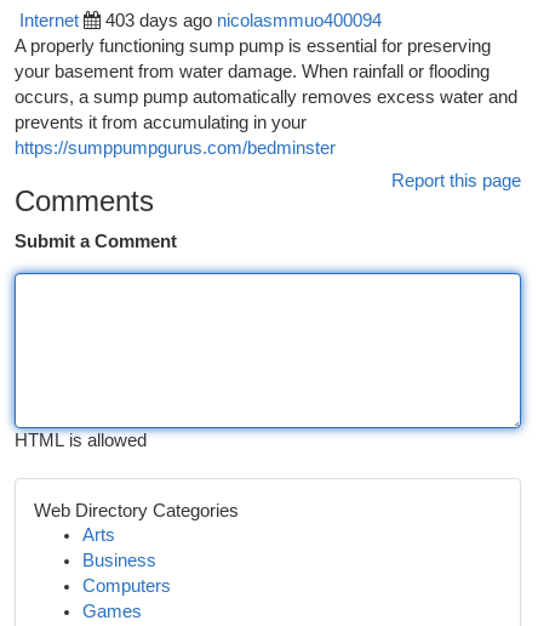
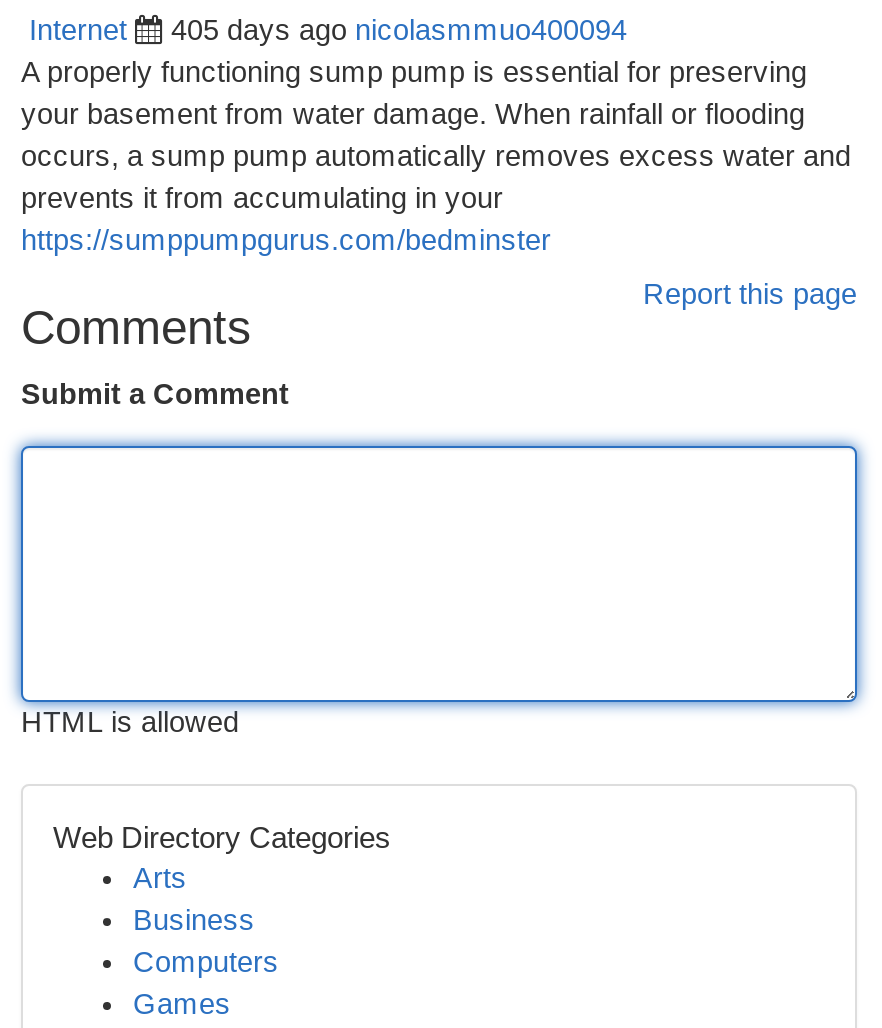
- 403 days ago nicolasmmuo400094
+ 405 days ago nicolasmmuo400094
